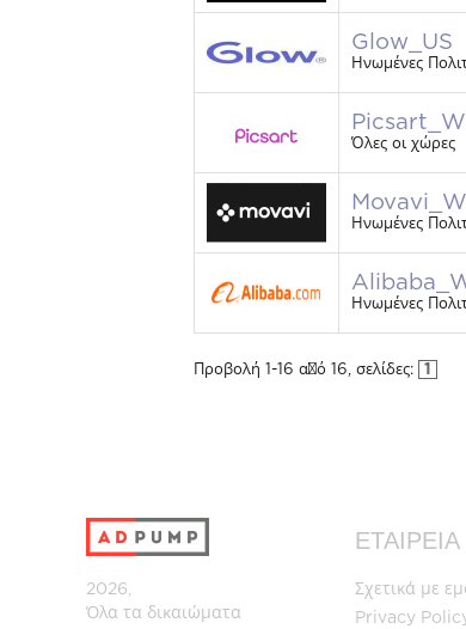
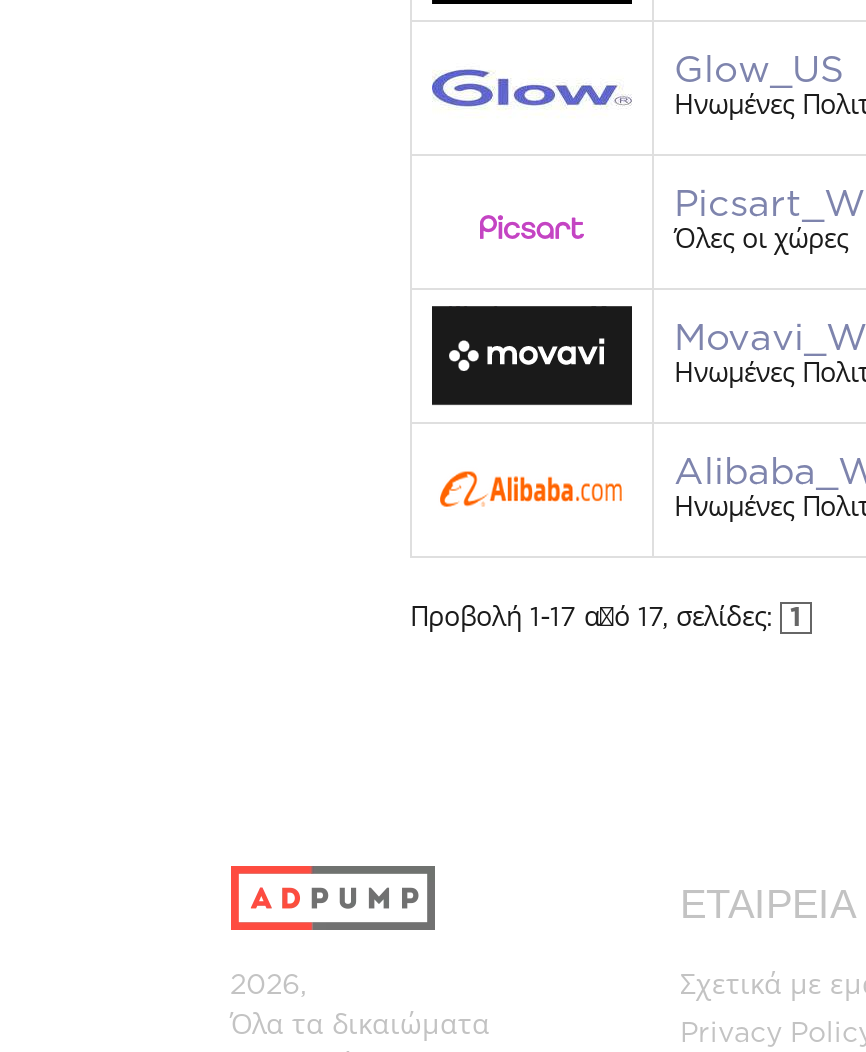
- Προβολή 1 -16 από 16, σελίδες: 1
+ Προβολή 1 -17 από 17, σελίδες: 1
